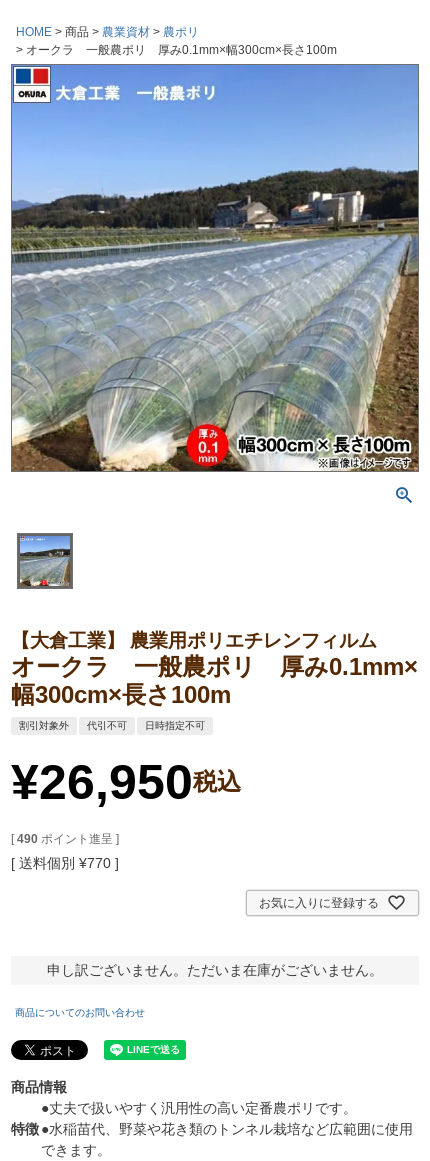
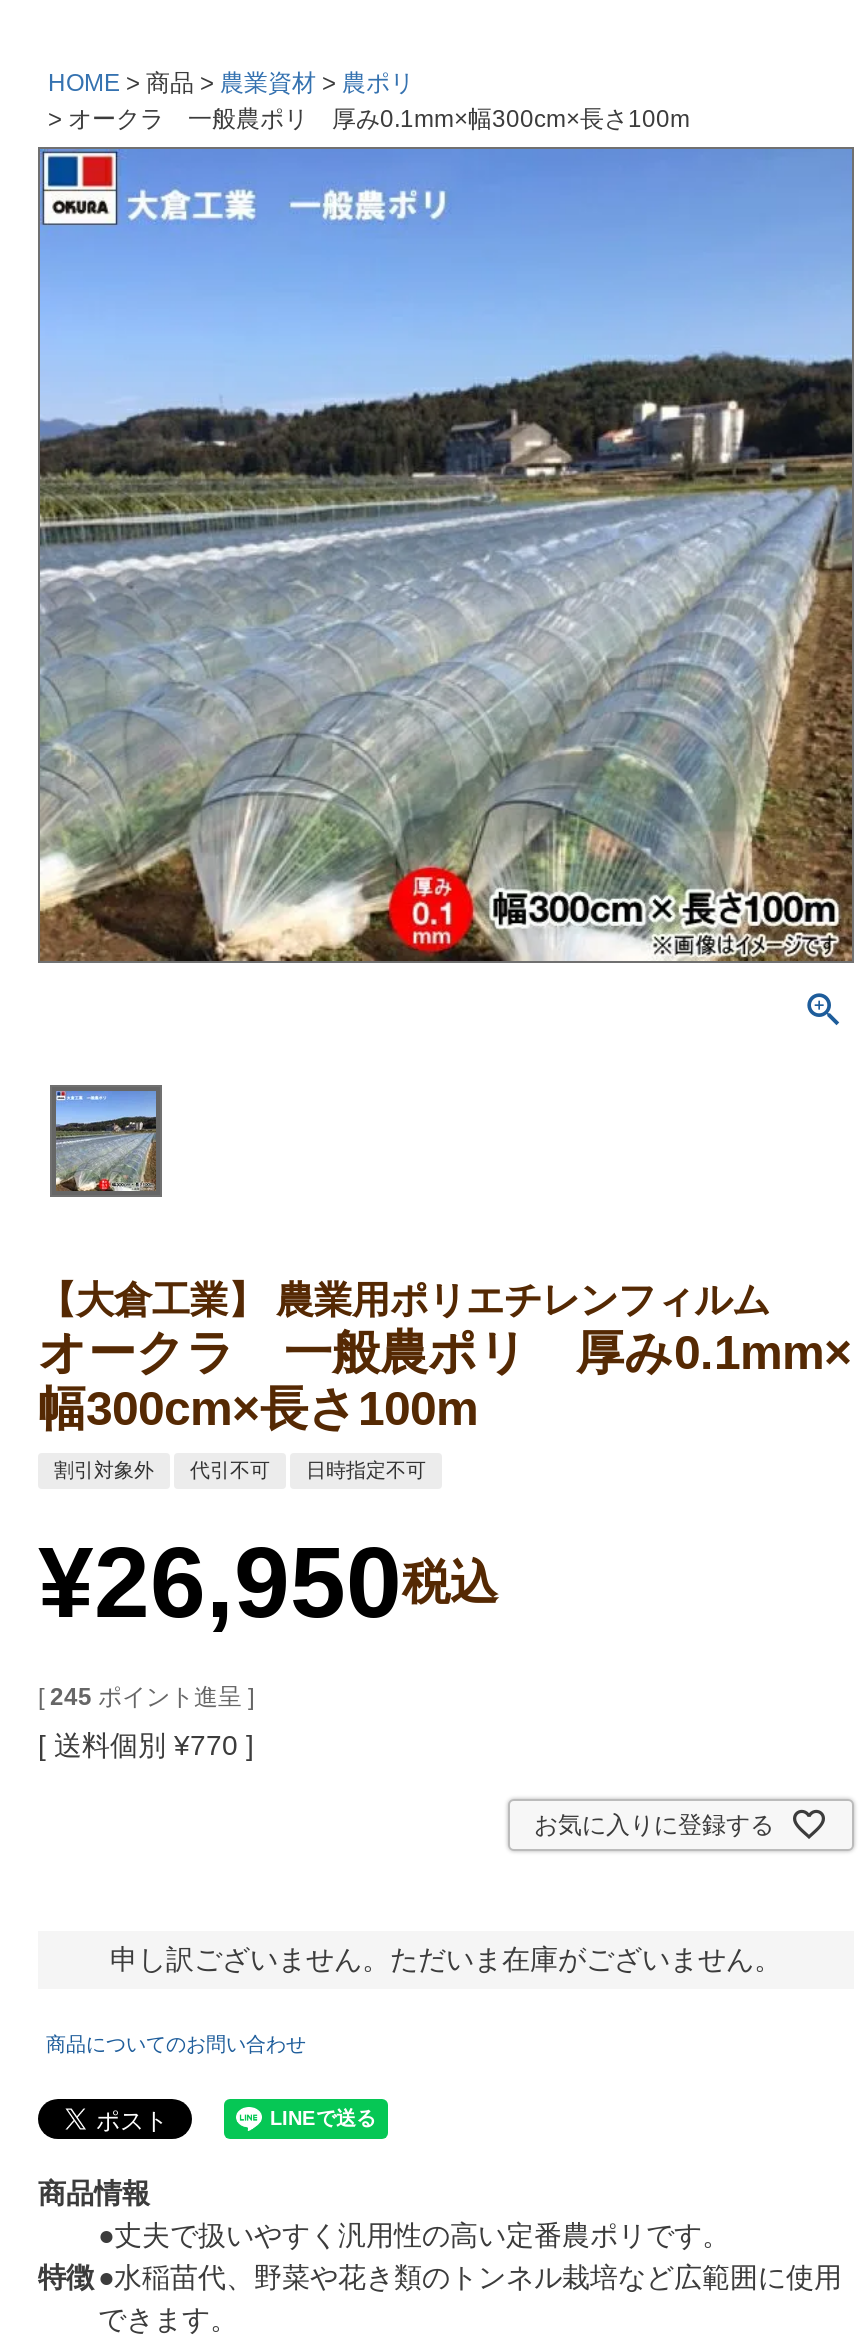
- [ 490 ポイント進呈 ]
+ [ 245 ポイント進呈 ]
